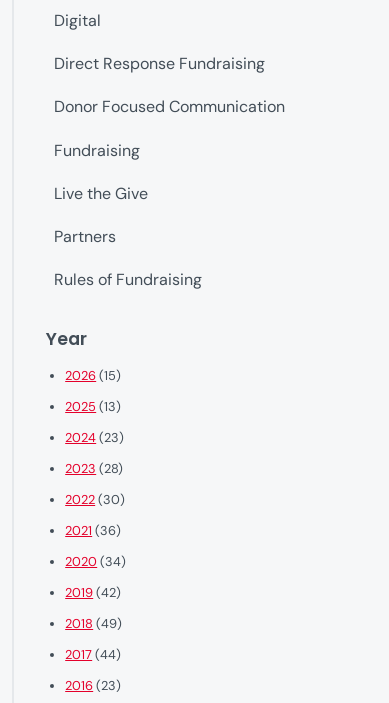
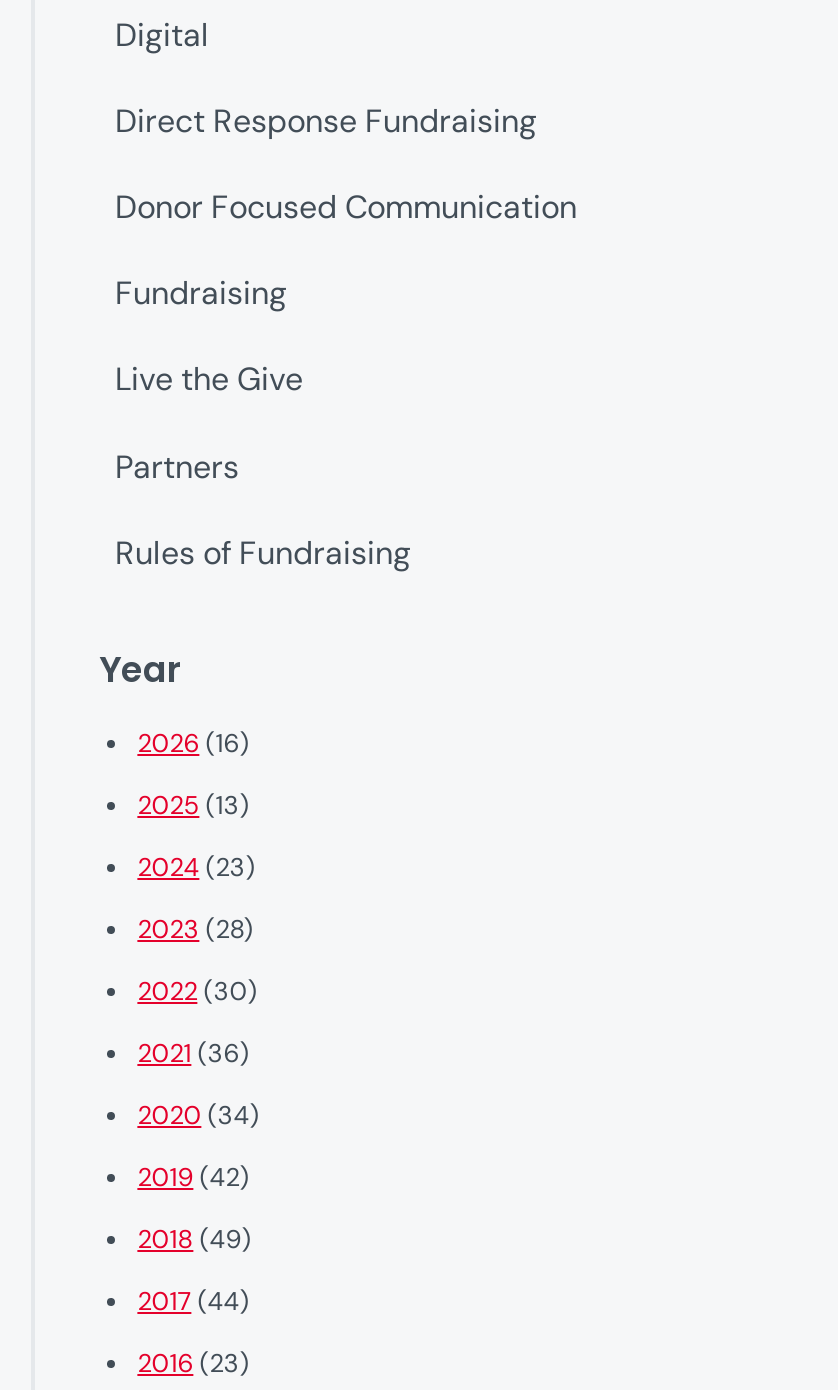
- 2026 (15)
+ 2026 (16)
